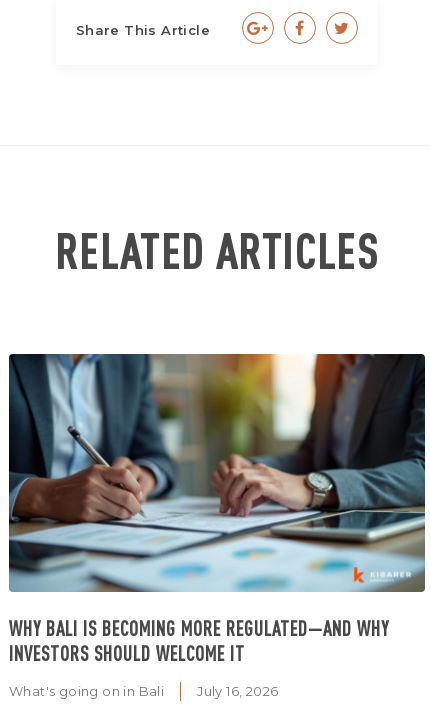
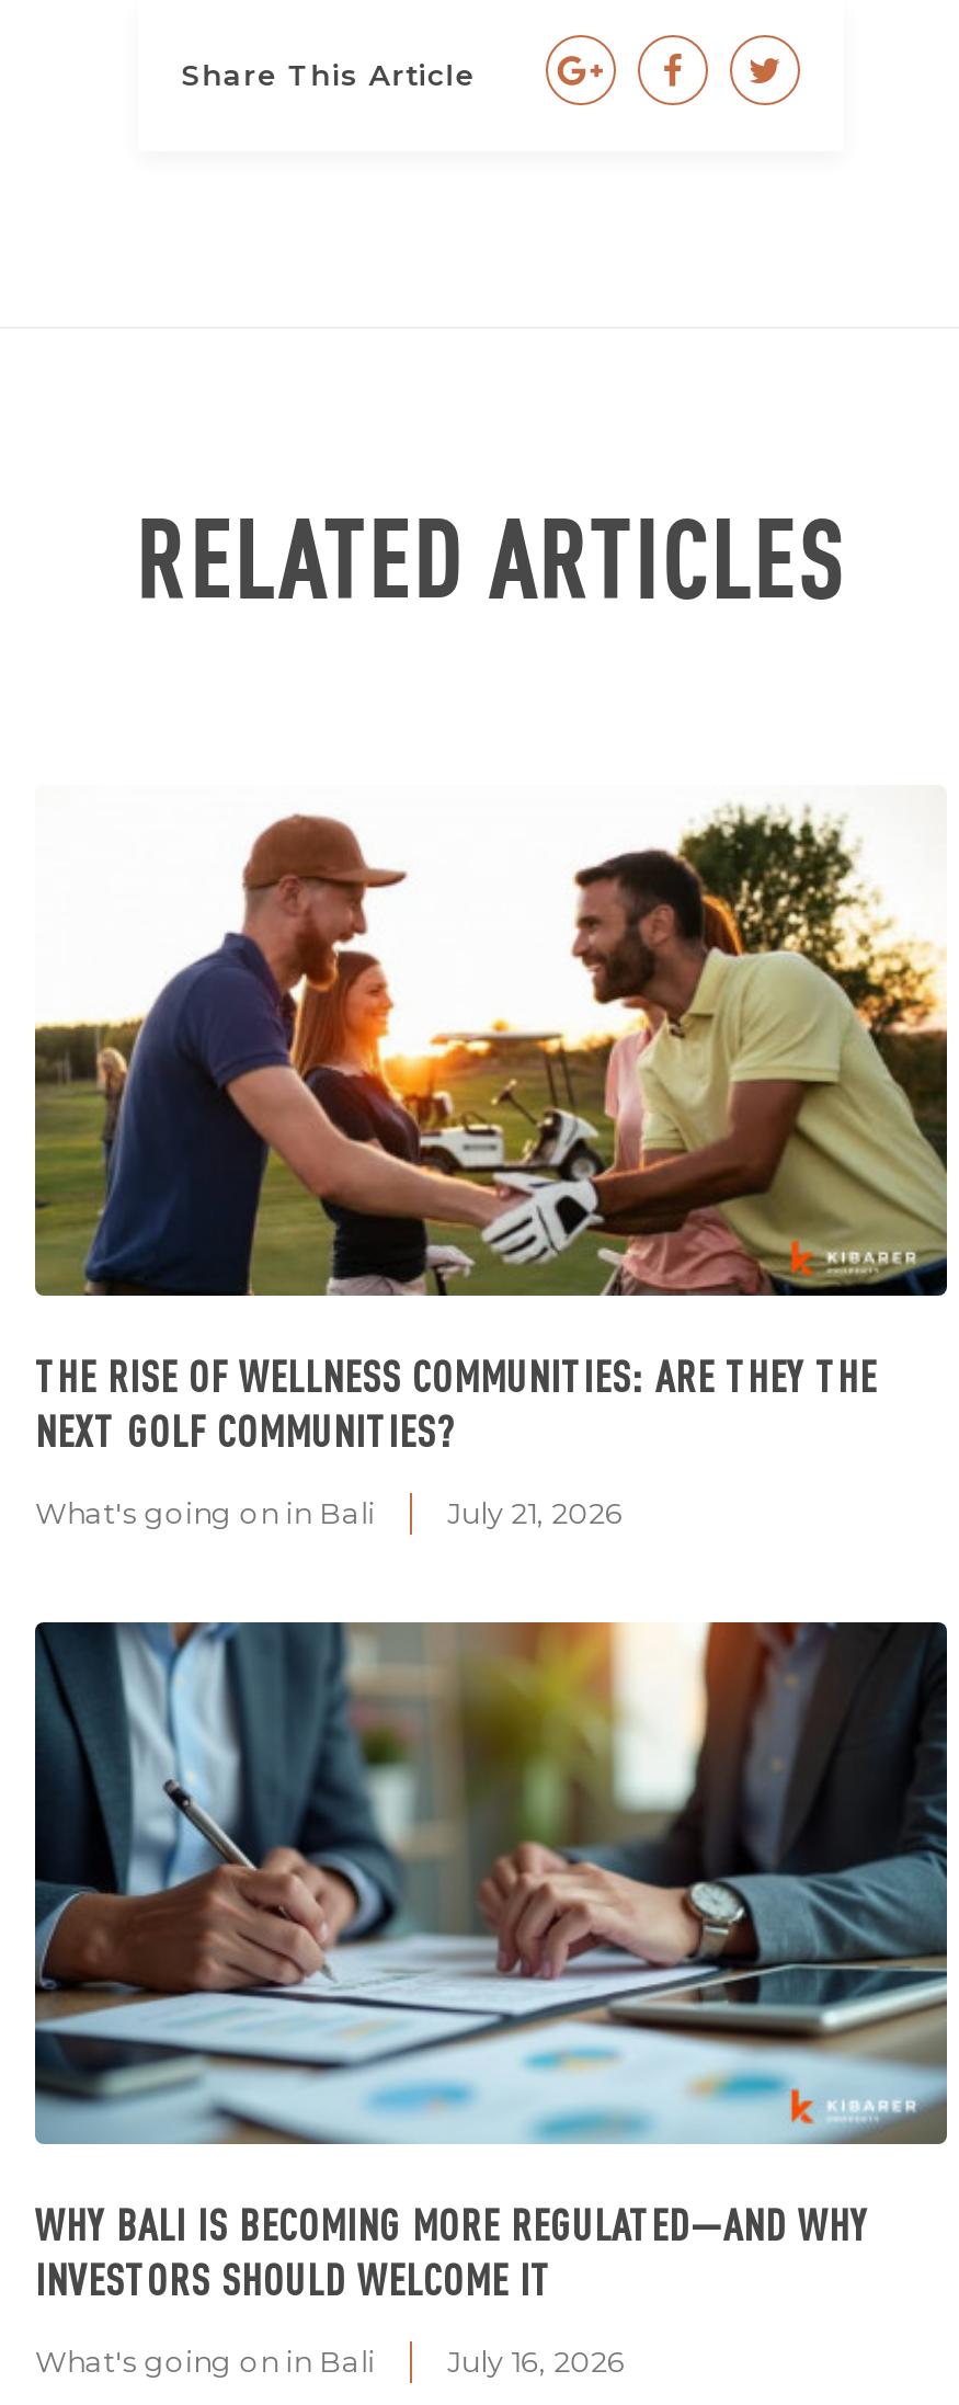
+ [image]
+ THE RISE OF WELLNESS COMMUNITIES: ARE THEY THE
+ NEXT GOLF COMMUNITIES?
+ What's going on in Bali
+ July 21, 2026
